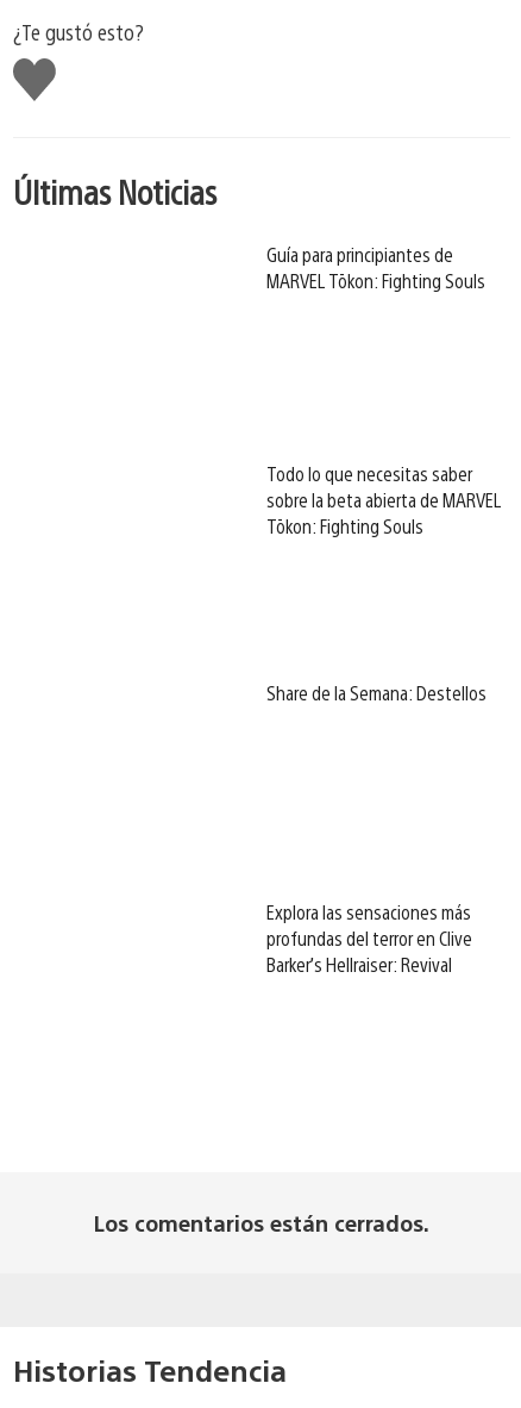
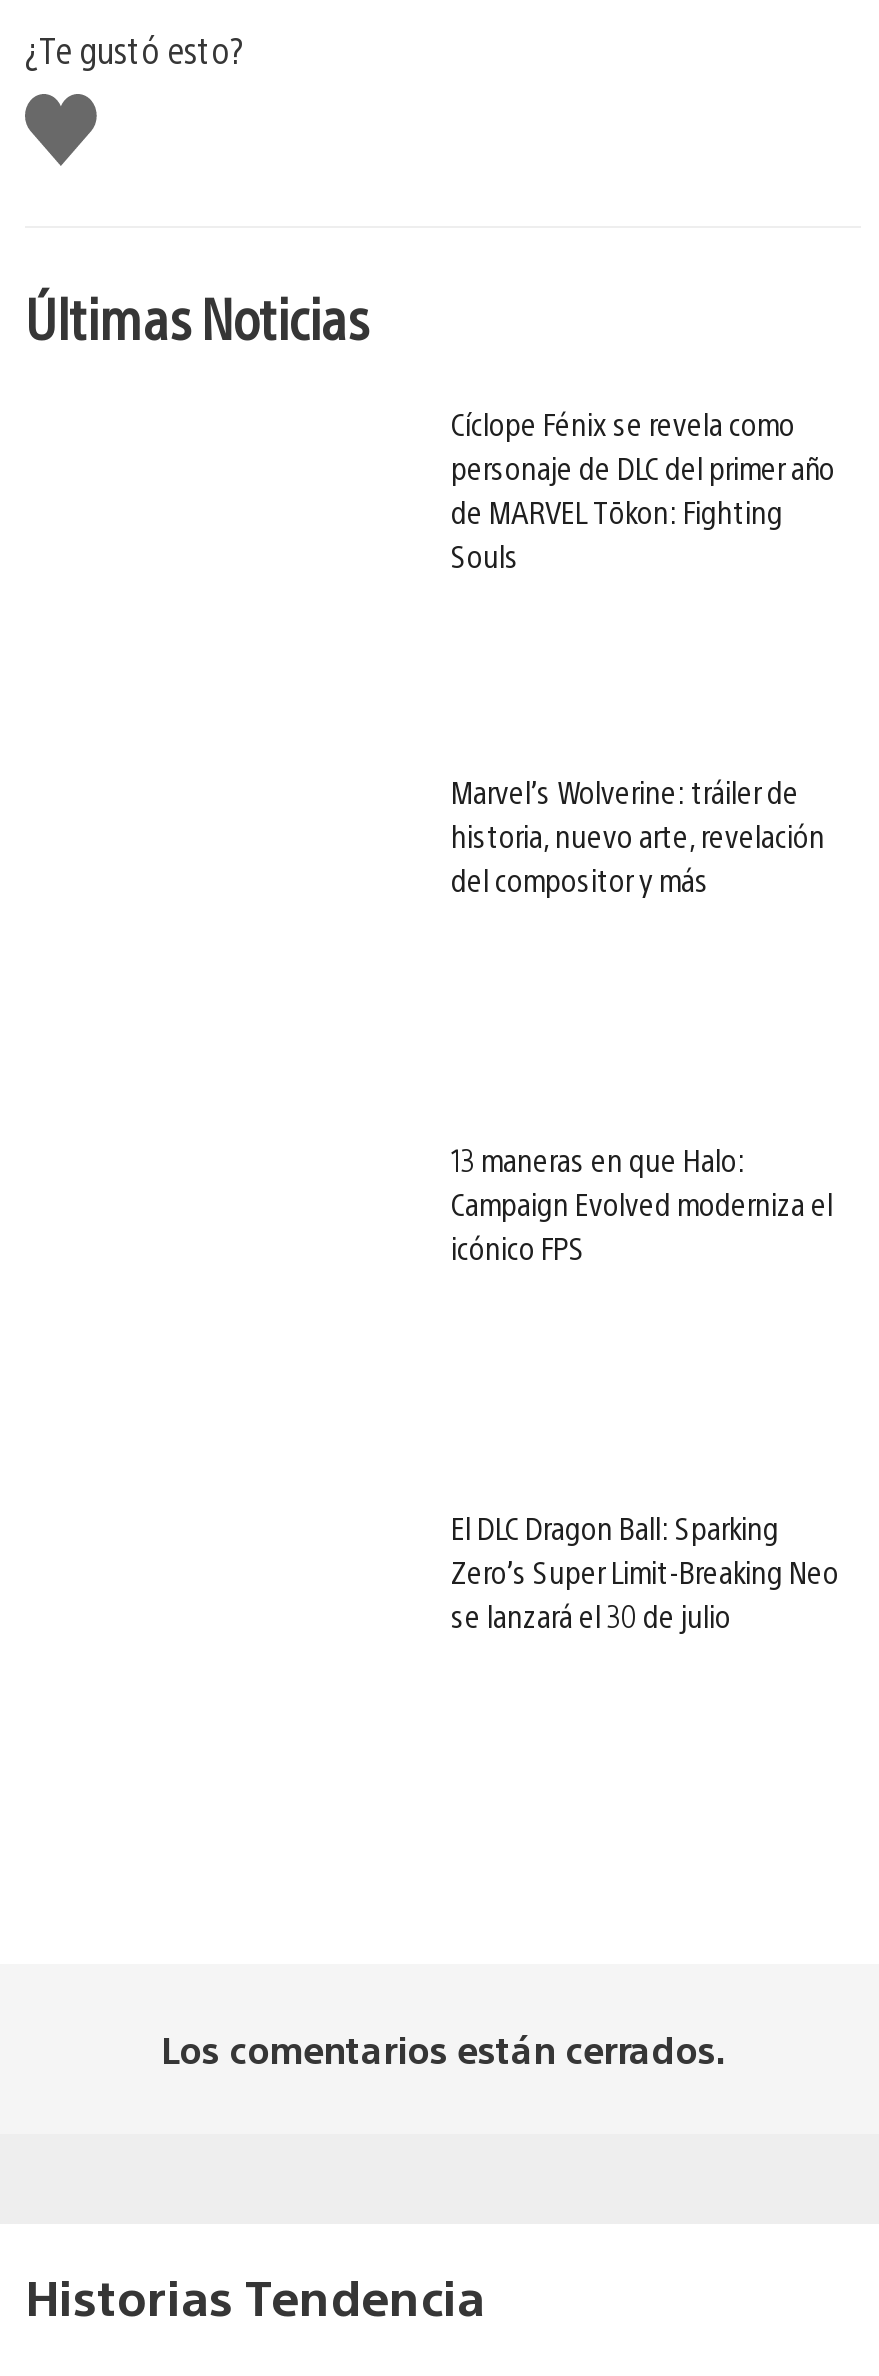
- Guía para principiantes de
- MARVEL Tōkon: Fighting Souls
+ Cíclope Fénix se revela como
+ personaje de DLC del primer año
+ de MARVEL Tōkon: Fighting
+ Souls

- Todo lo que necesitas saber
- sobre la beta abierta de MARVEL
- Tōkon: Fighting Souls
+ Marvel’s Wolverine: tráiler de
+ historia, nuevo arte, revelación
+ del compositor y más

- Share de la Semana: Destellos
+ 13 maneras en que Halo:
+ Campaign Evolved moderniza el
+ icónico FPS

- Explora las sensaciones más
- profundas del terror en Clive
- Barker’s Hellraiser: Revival
+ El DLC Dragon Ball: Sparking
+ Zero’s Super Limit-Breaking Neo
+ se lanzará el 30 de julio
